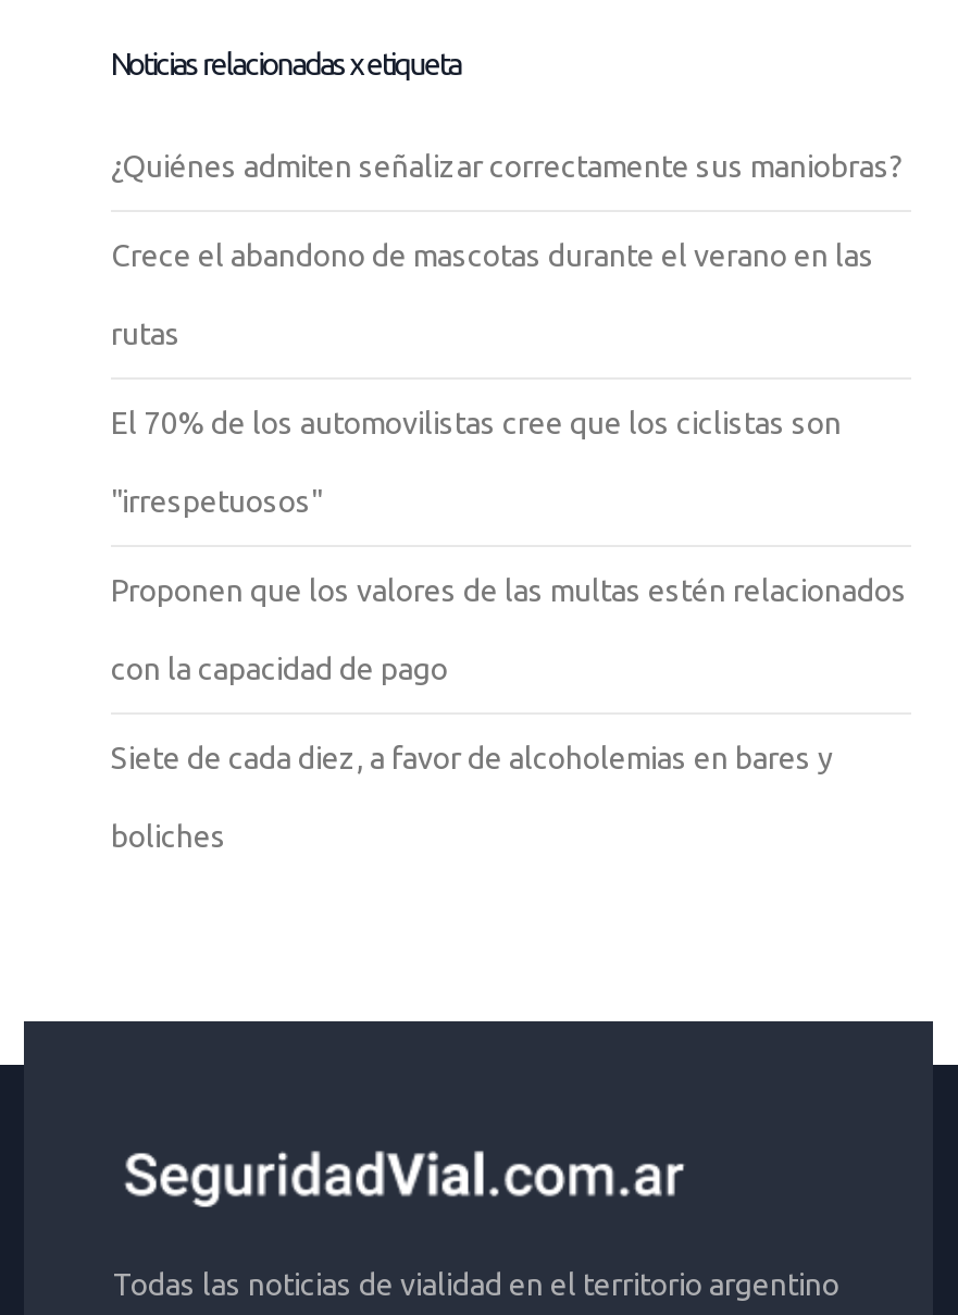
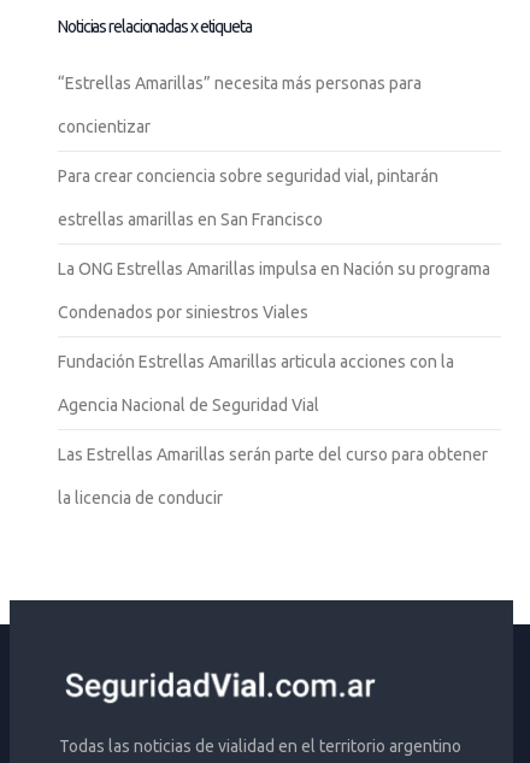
- ¿Quiénes admiten señalizar correctamente sus maniobras?
- Crece el abandono de mascotas durante el verano en las
- rutas
- El 70% de los automovilistas cree que los ciclistas son
- "irrespetuosos"
- Proponen que los valores de las multas estén relacionados
- con la capacidad de pago
- Siete de cada diez, a favor de alcoholemias en bares y
- boliches
+ “Estrellas Amarillas” necesita más personas para
+ concientizar
+ Para crear conciencia sobre seguridad vial, pintarán
+ estrellas amarillas en San Francisco
+ La ONG Estrellas Amarillas impulsa en Nación su programa
+ Condenados por siniestros Viales
+ Fundación Estrellas Amarillas articula acciones con la
+ Agencia Nacional de Seguridad Vial
+ Las Estrellas Amarillas serán parte del curso para obtener
+ la licencia de conducir
